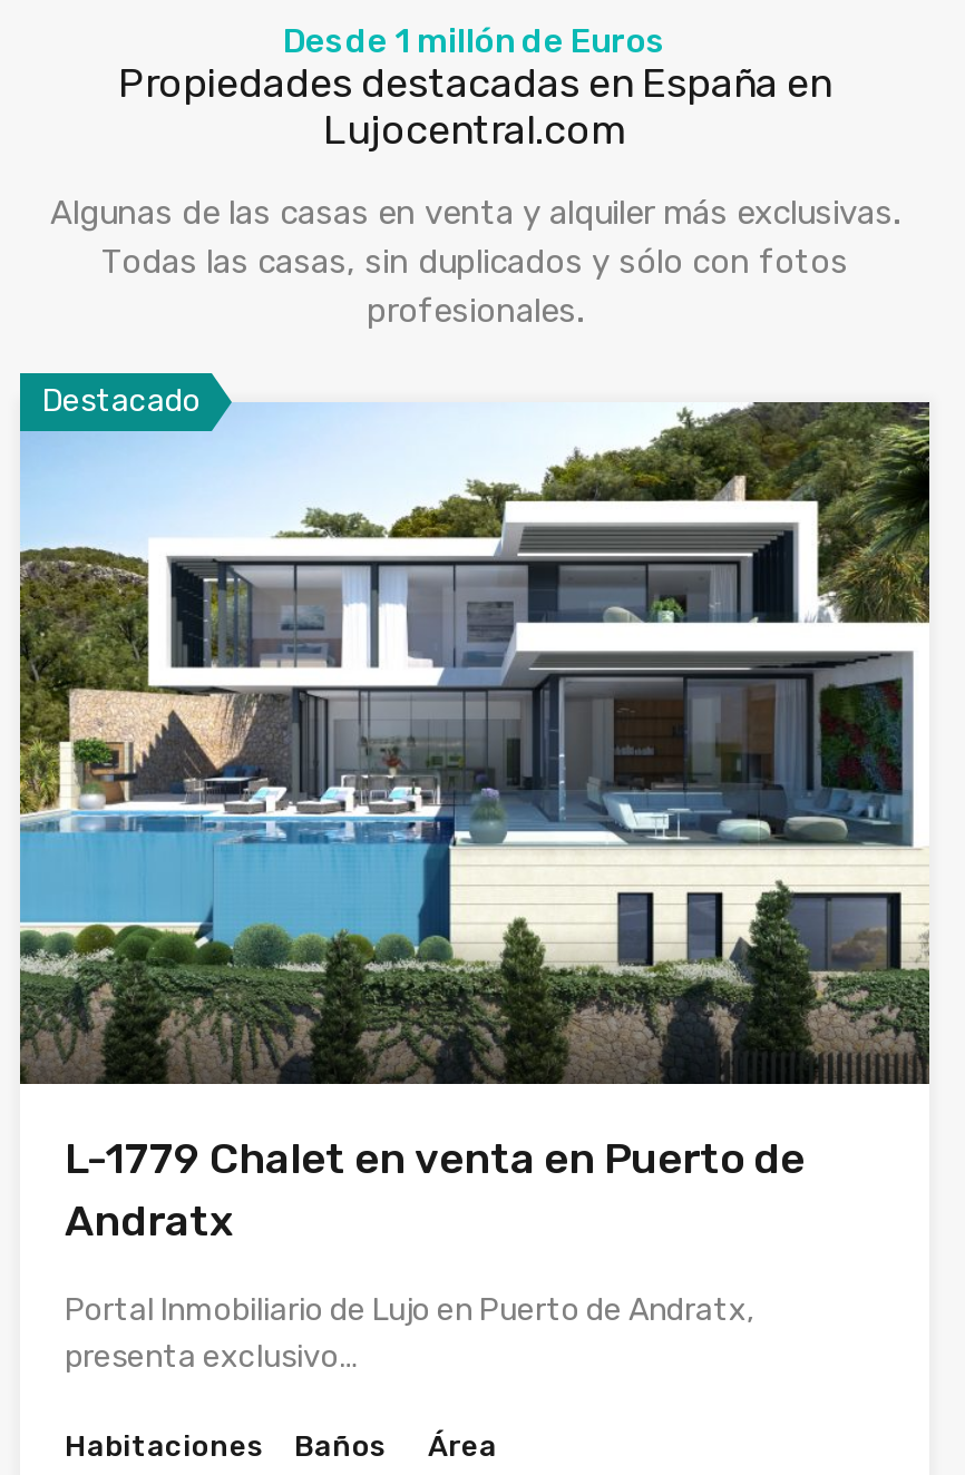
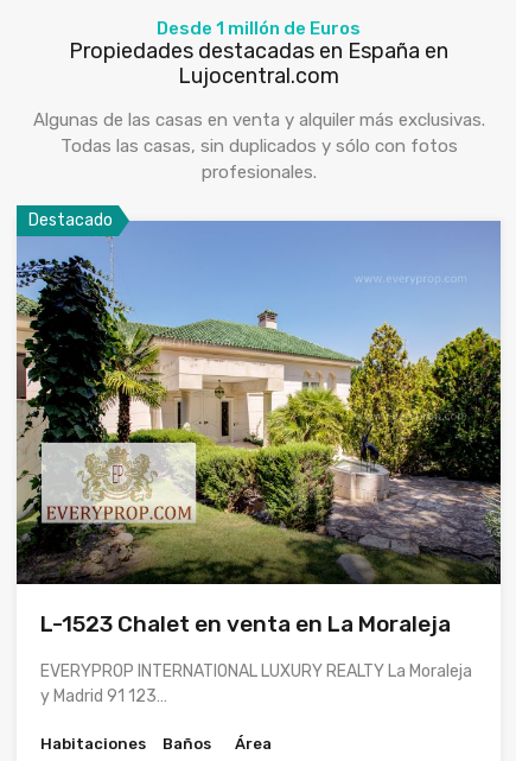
- [image]
- L-1779 Chalet en venta en Puerto de
- Andratx
+ [image]
+ L-1523 Chalet en venta en La Moraleja

- Portal Inmobiliario de Lujo en Puerto de Andratx,
- presenta exclusivo…
+ EVERYPROP INTERNATIONAL LUXURY REALTY La Moraleja
+ y Madrid 91 123…
